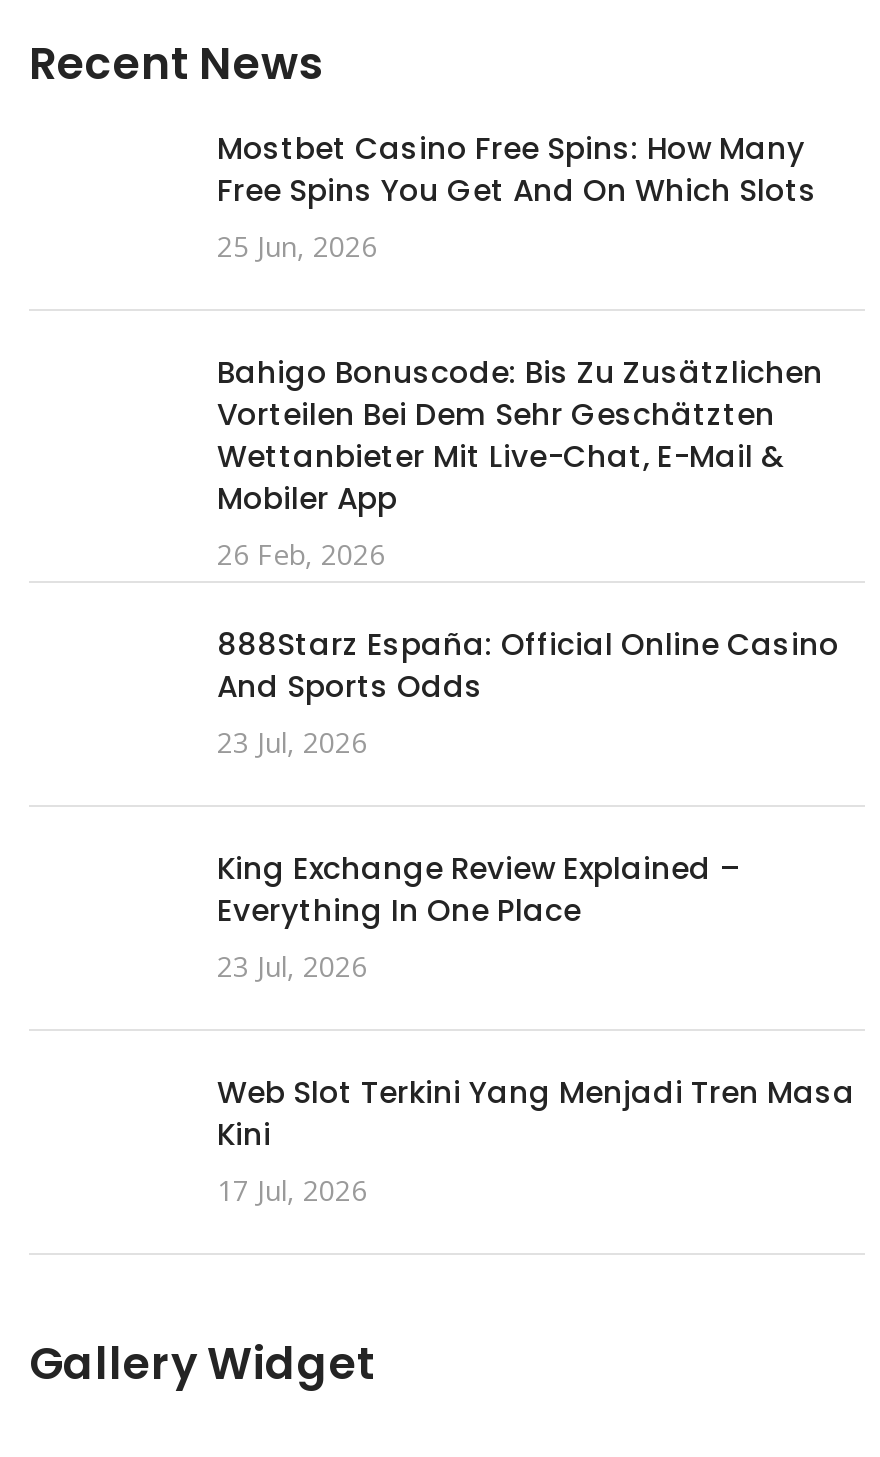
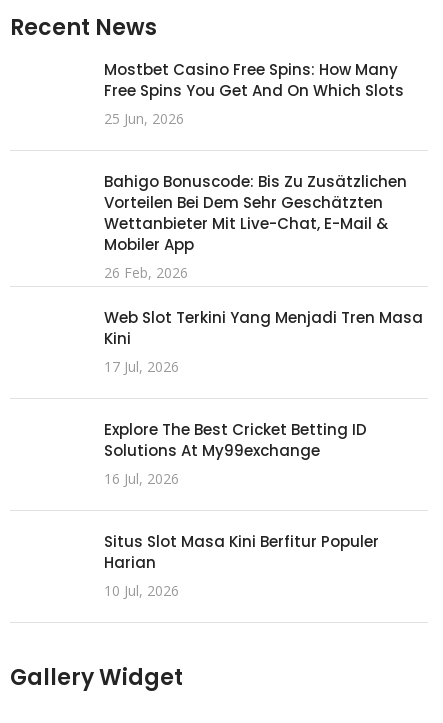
- 888Starz España: Official Online Casino
- And Sports Odds
- 23 Jul, 2026
- King Exchange Review Explained –
- Everything In One Place
- 23 Jul, 2026

moved up: Web Slot Terkini Yang Menjadi Tren Masa | Kini | 17 Jul, 2026

+ Explore The Best Cricket Betting ID
+ Solutions At My99exchange
+ 16 Jul, 2026
+ Situs Slot Masa Kini Berfitur Populer
+ Harian
+ 10 Jul, 2026
